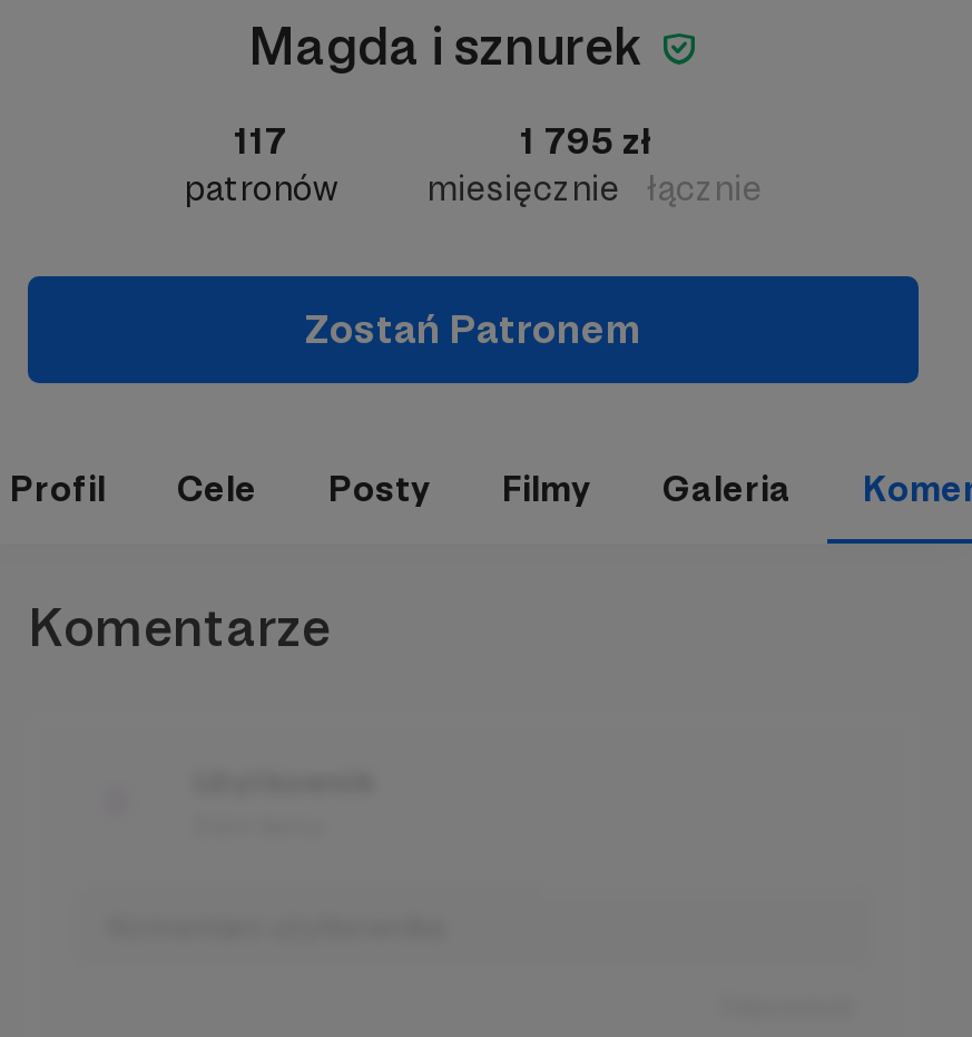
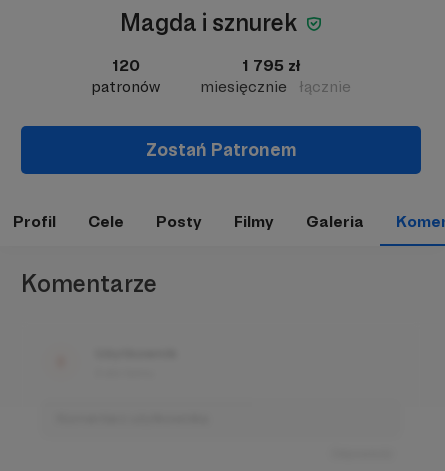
- 117
+ 120
